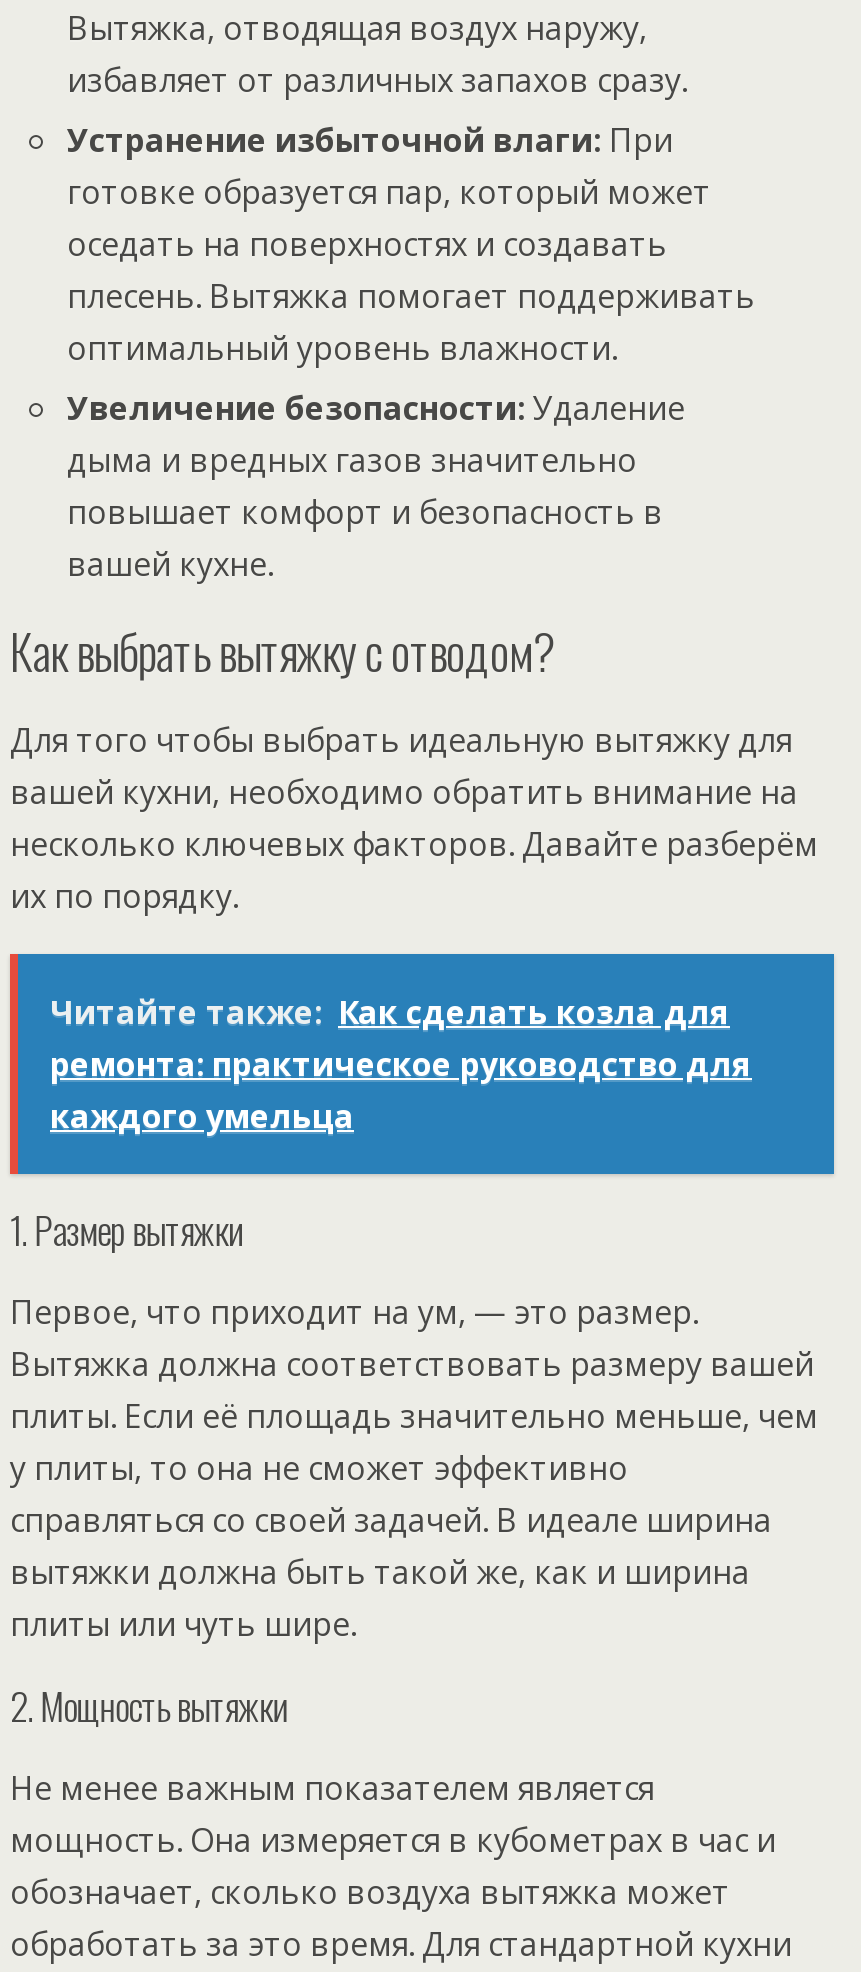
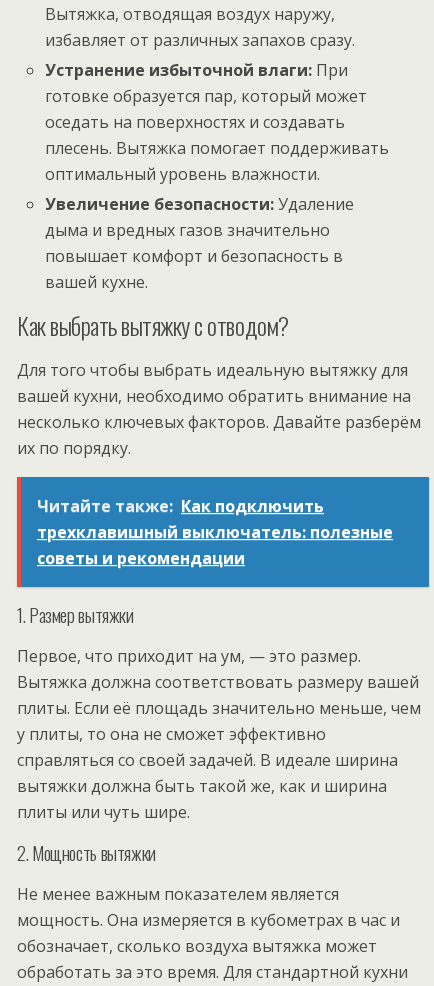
- Читайте также: Как сделать козла для
- ремонта: практическое руководство для
- каждого умельца
+ Читайте также: Как подключить
+ трехклавишный выключатель: полезные
+ советы и рекомендации
